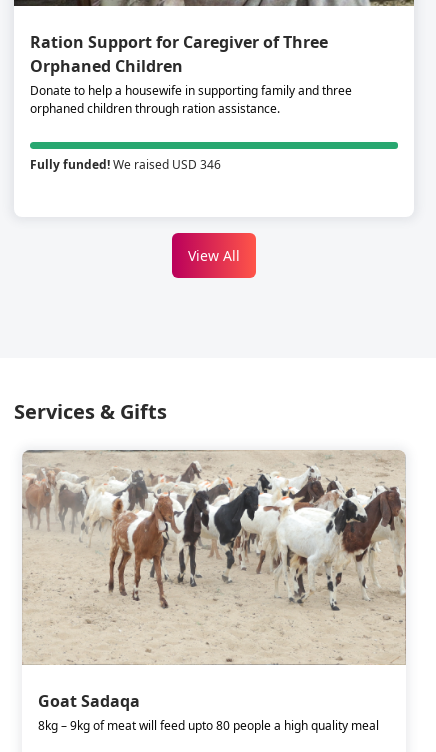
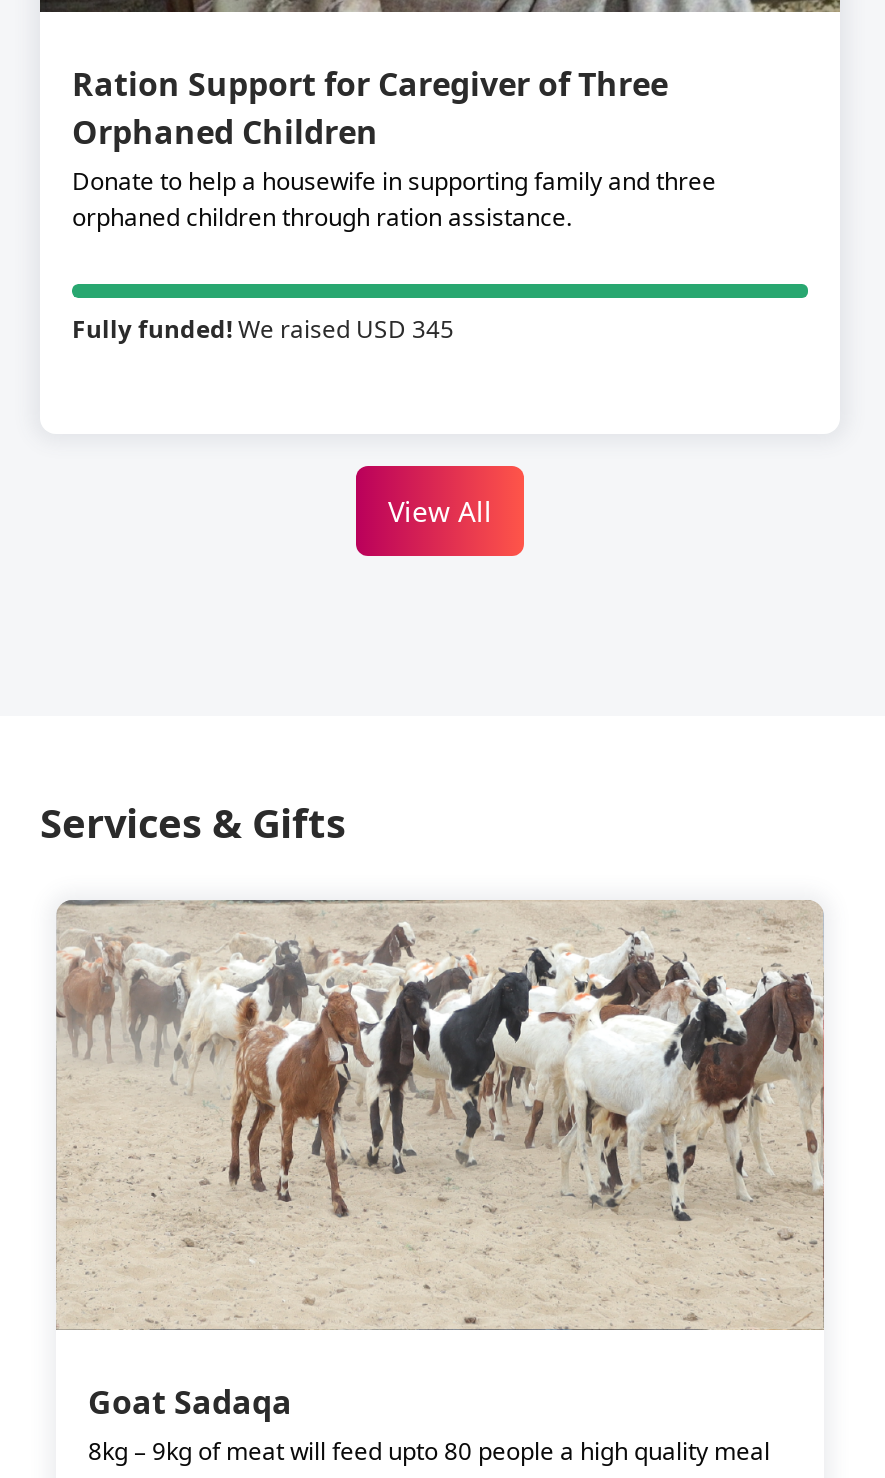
- Fully funded! We raised USD 346
+ Fully funded! We raised USD 345
